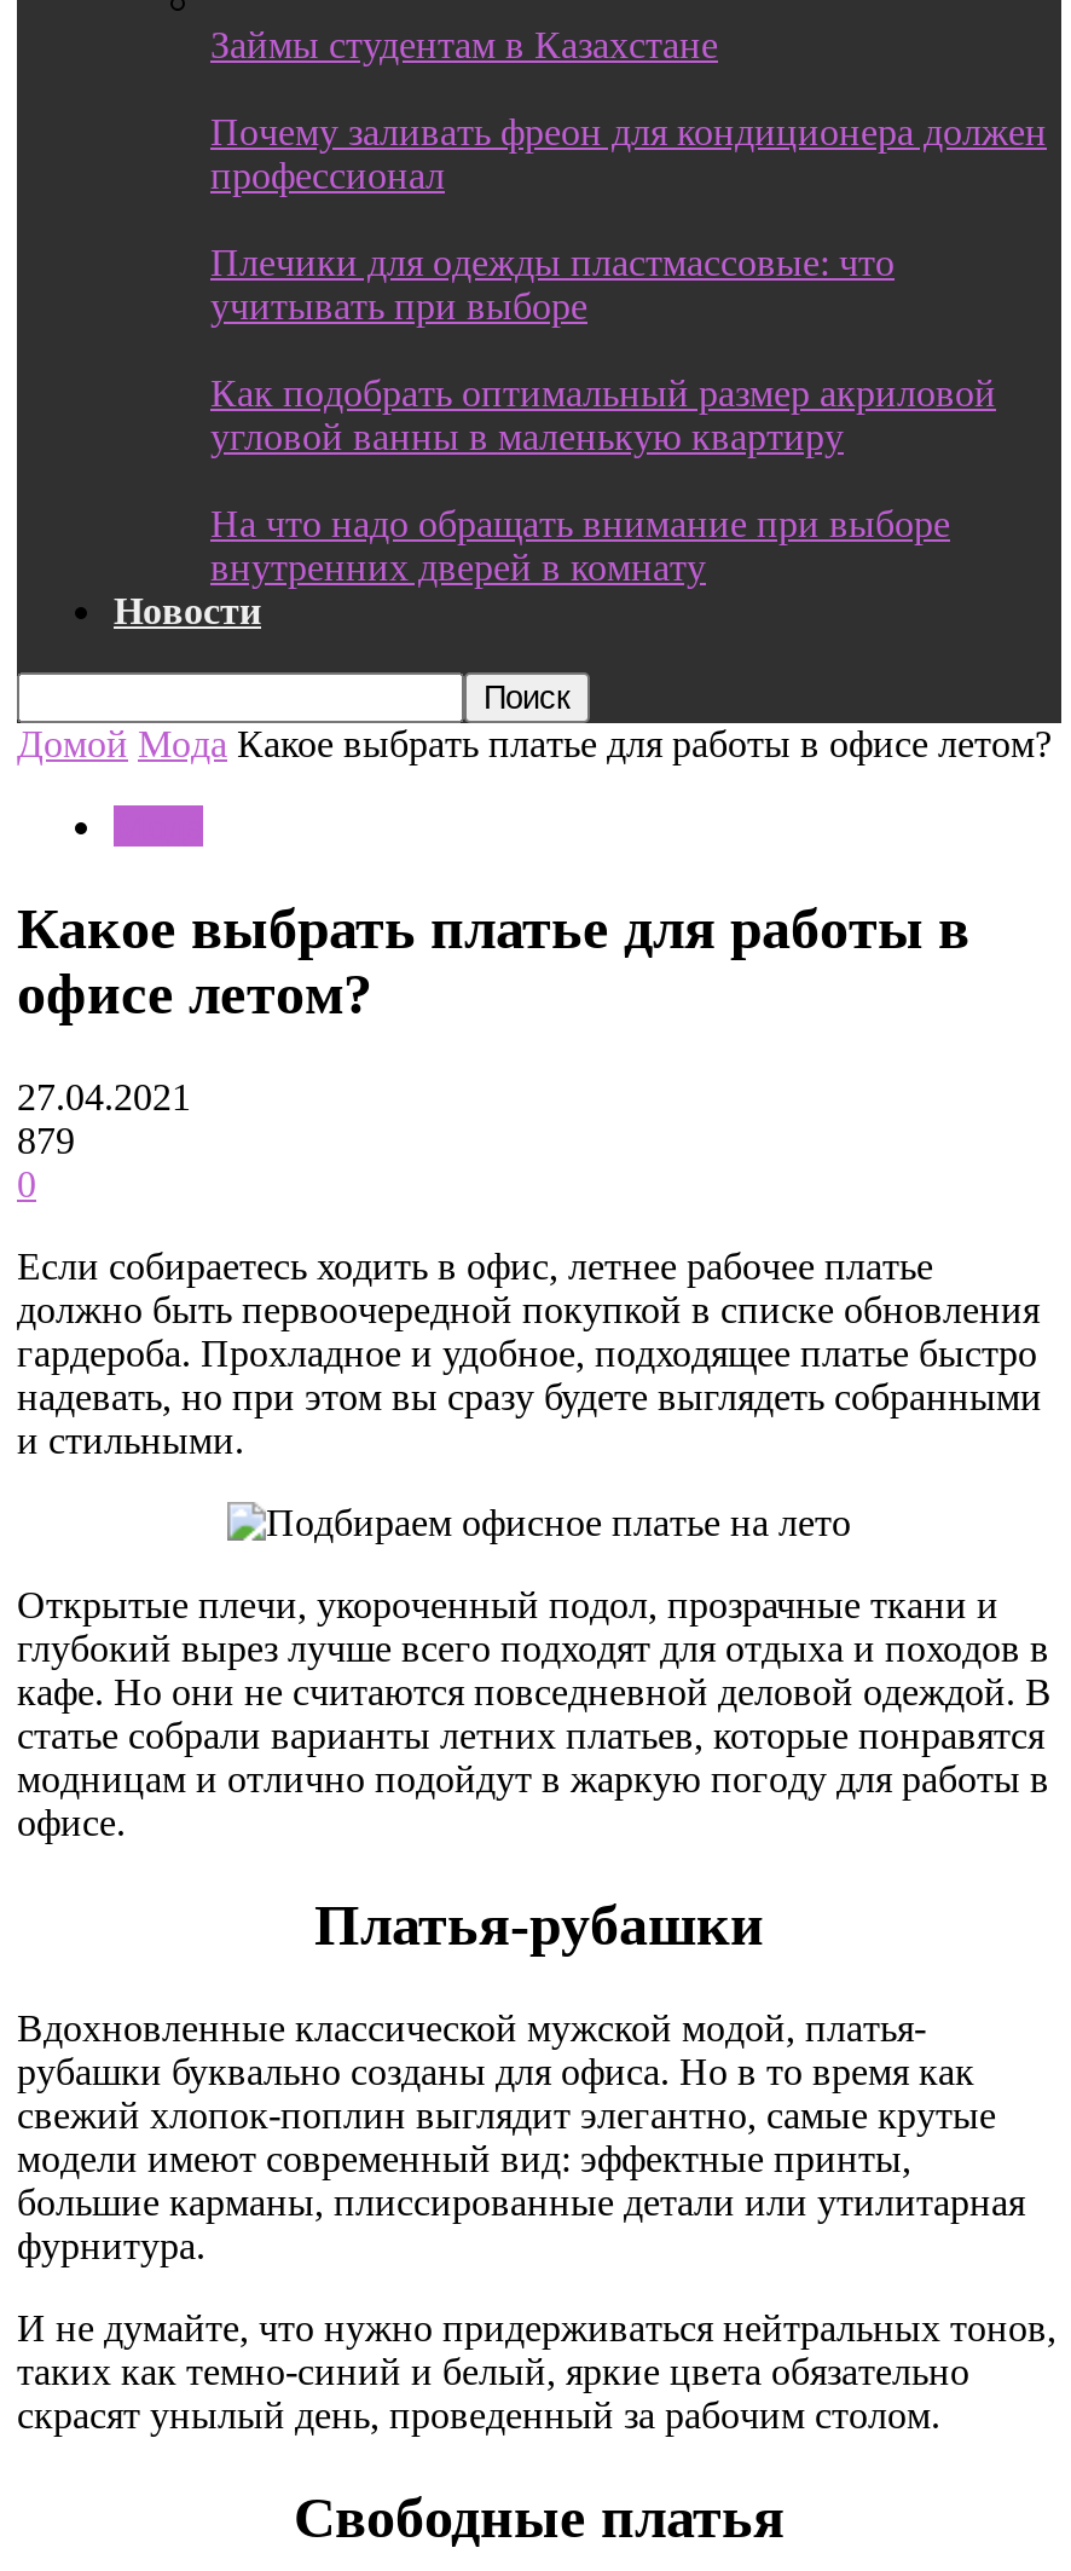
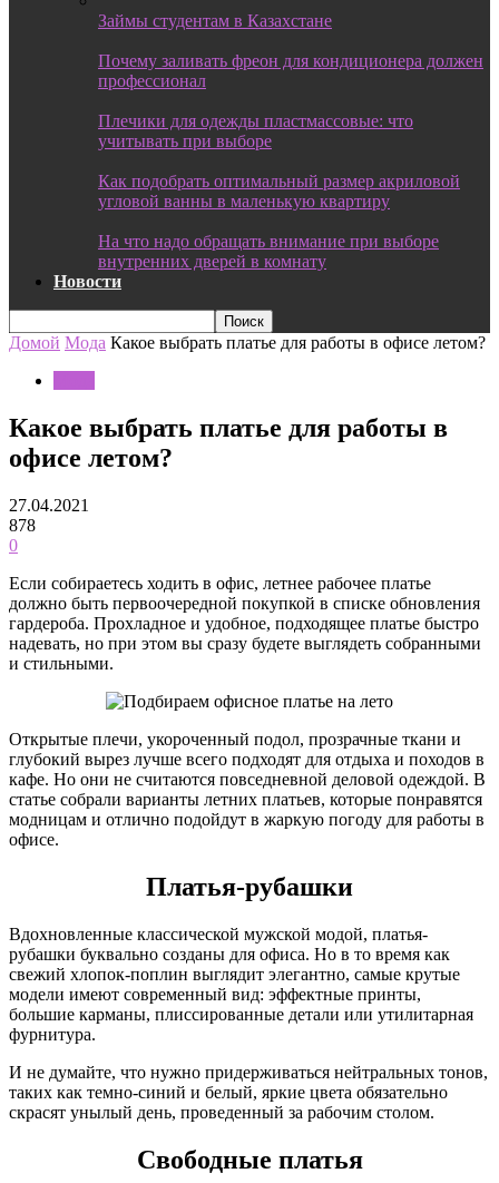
- 879
+ 878
